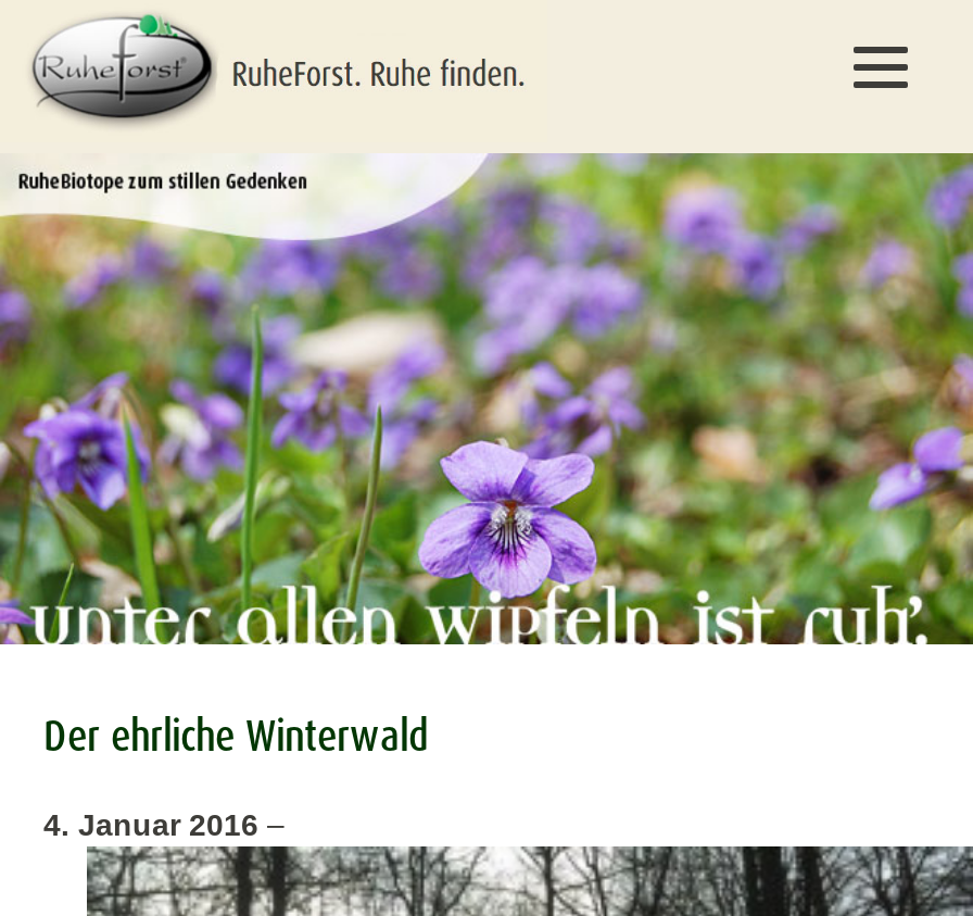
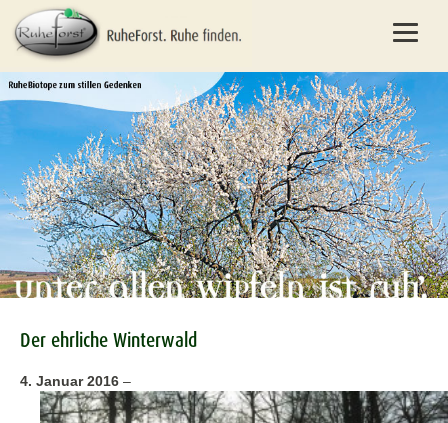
- [image]
+ [image]
